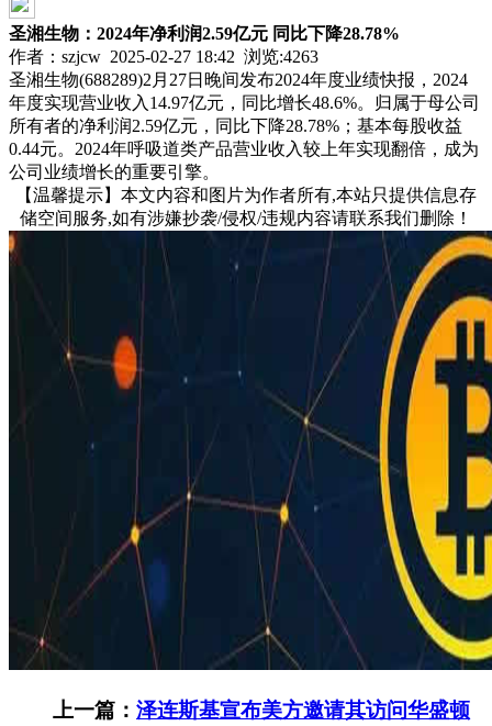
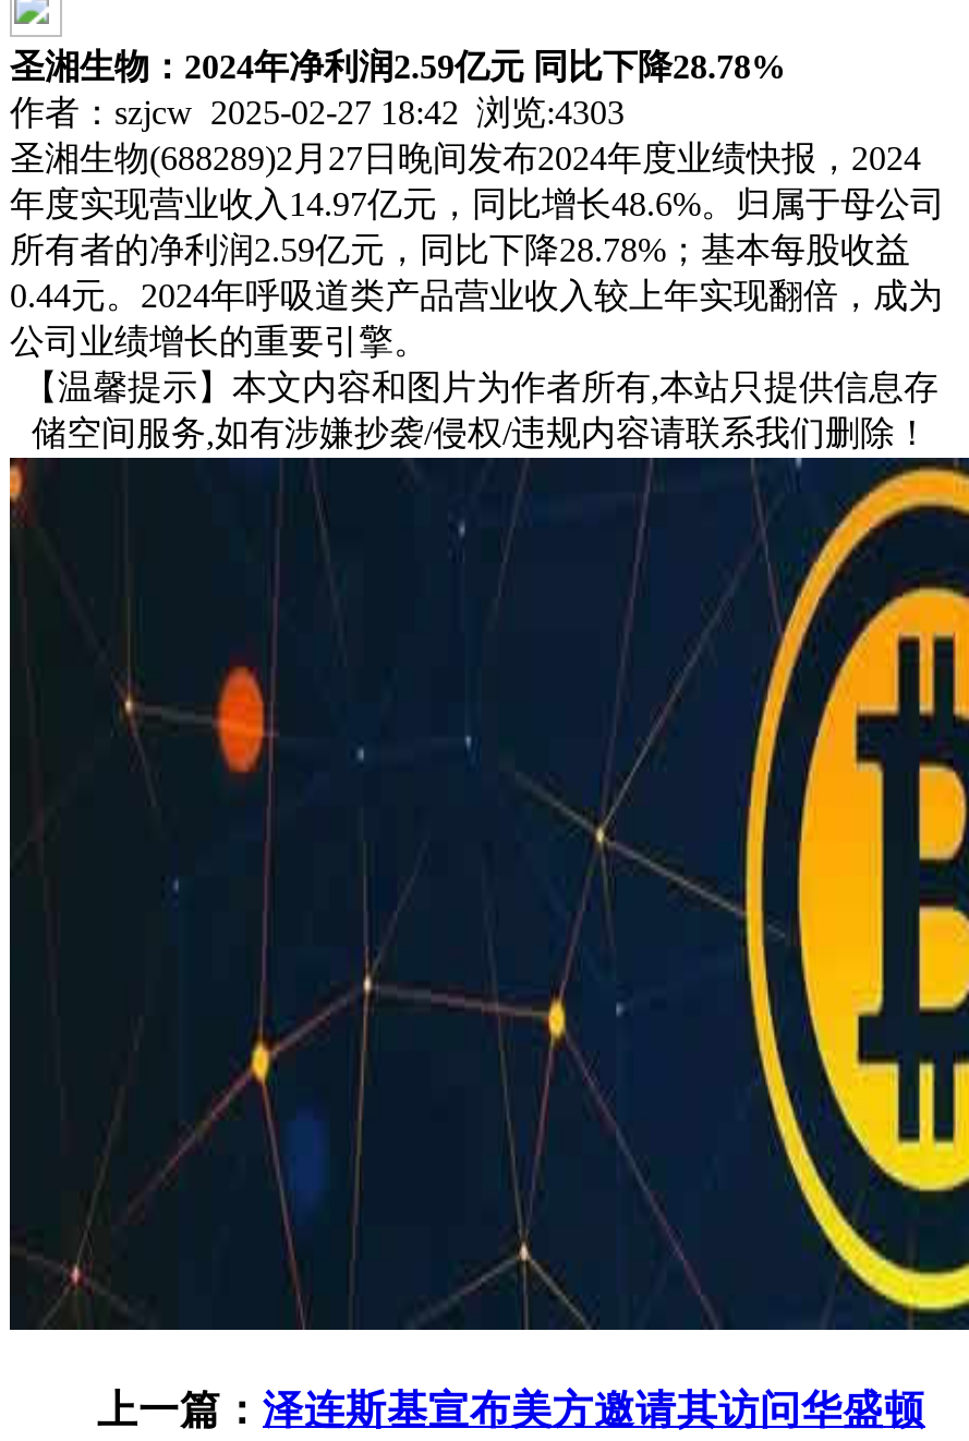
- 作者：szjcw 2025-02-27 18:42 浏览:4263
+ 作者：szjcw 2025-02-27 18:42 浏览:4303
